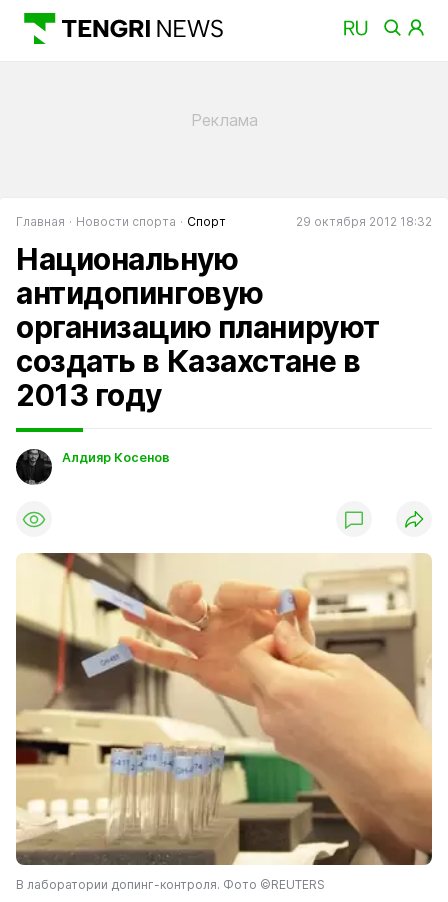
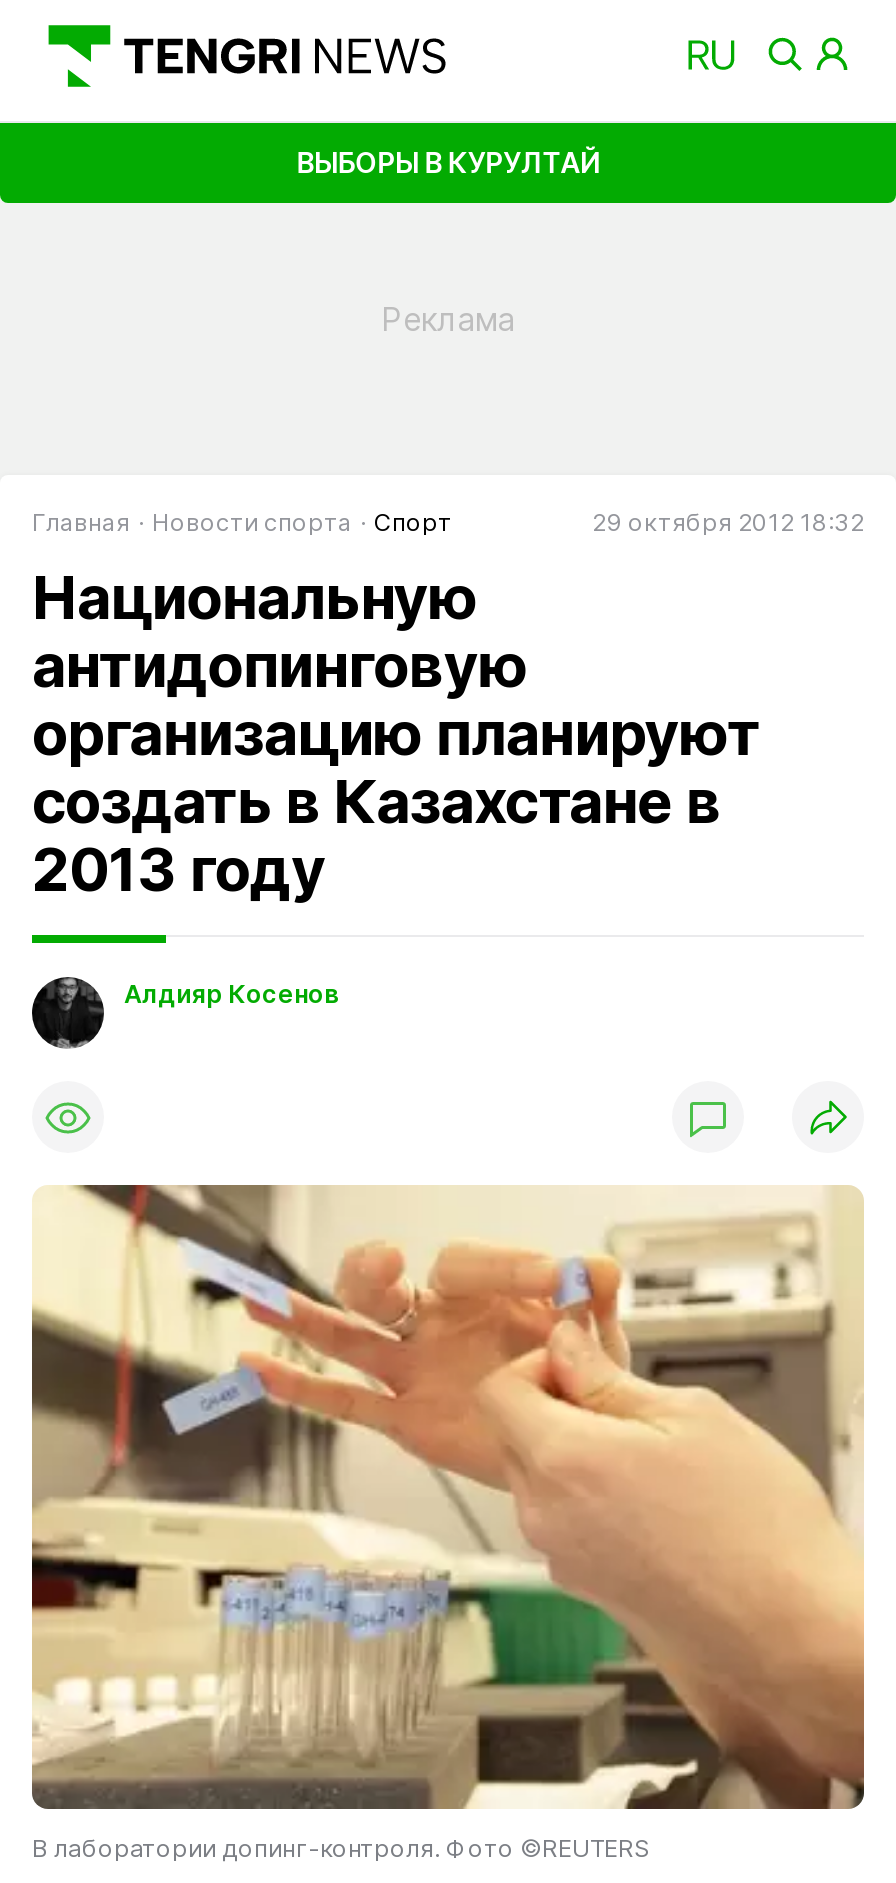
+ ВЫБОРЫ В КУРУЛТАЙ
